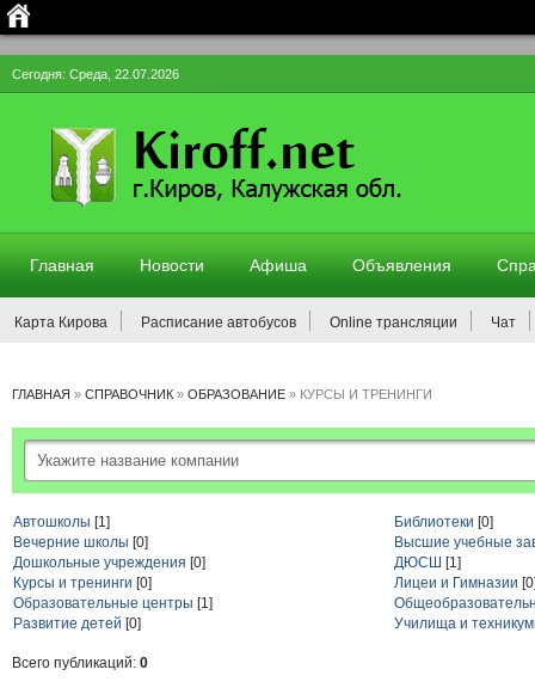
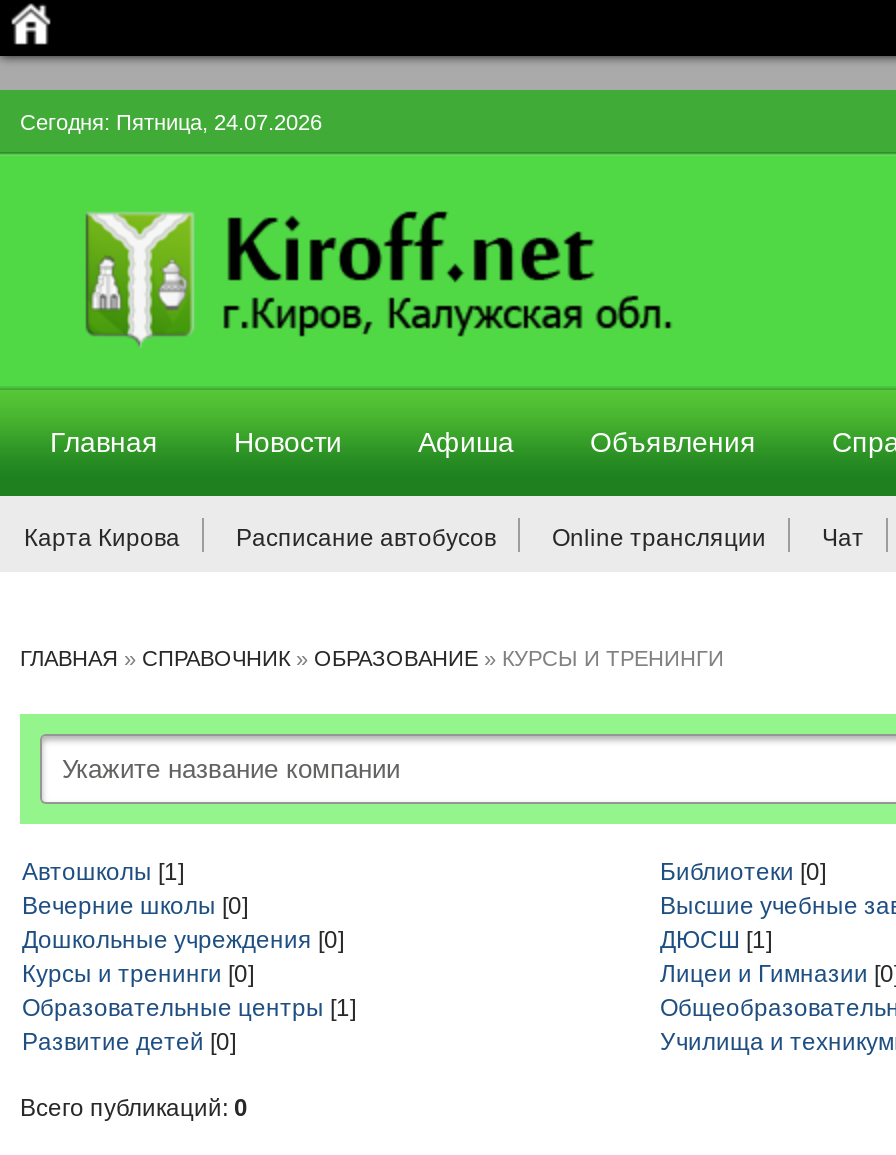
- Сегодня: Среда, 22.07.2026
+ Сегодня: Пятница, 24.07.2026
